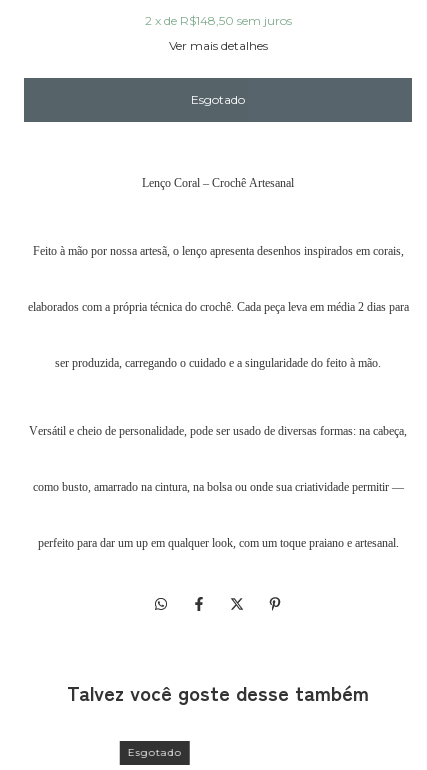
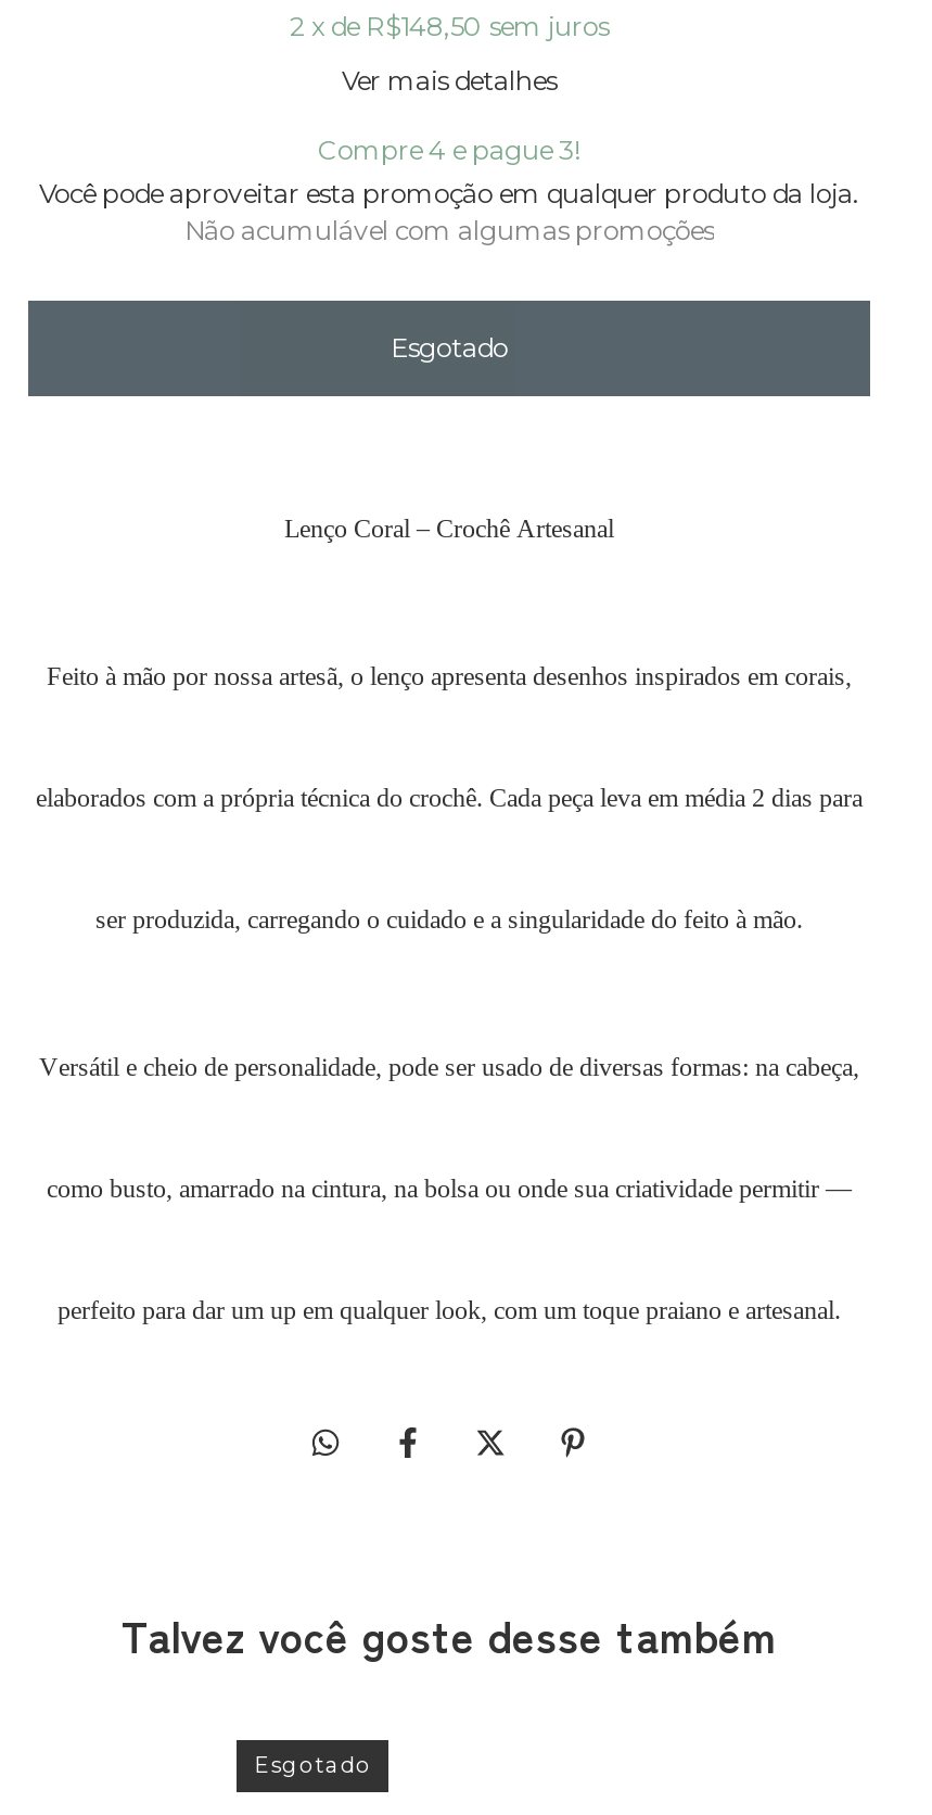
+ Compre 4 e pague 3!
+ Você pode aproveitar esta promoção em qualquer produto da loja.
+ Não acumulável com algumas promoções
